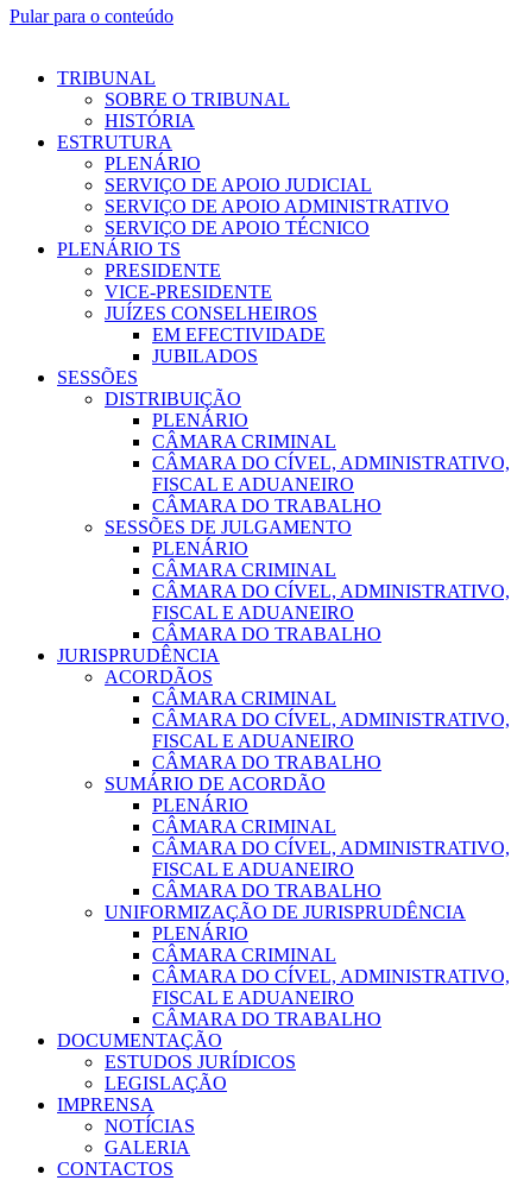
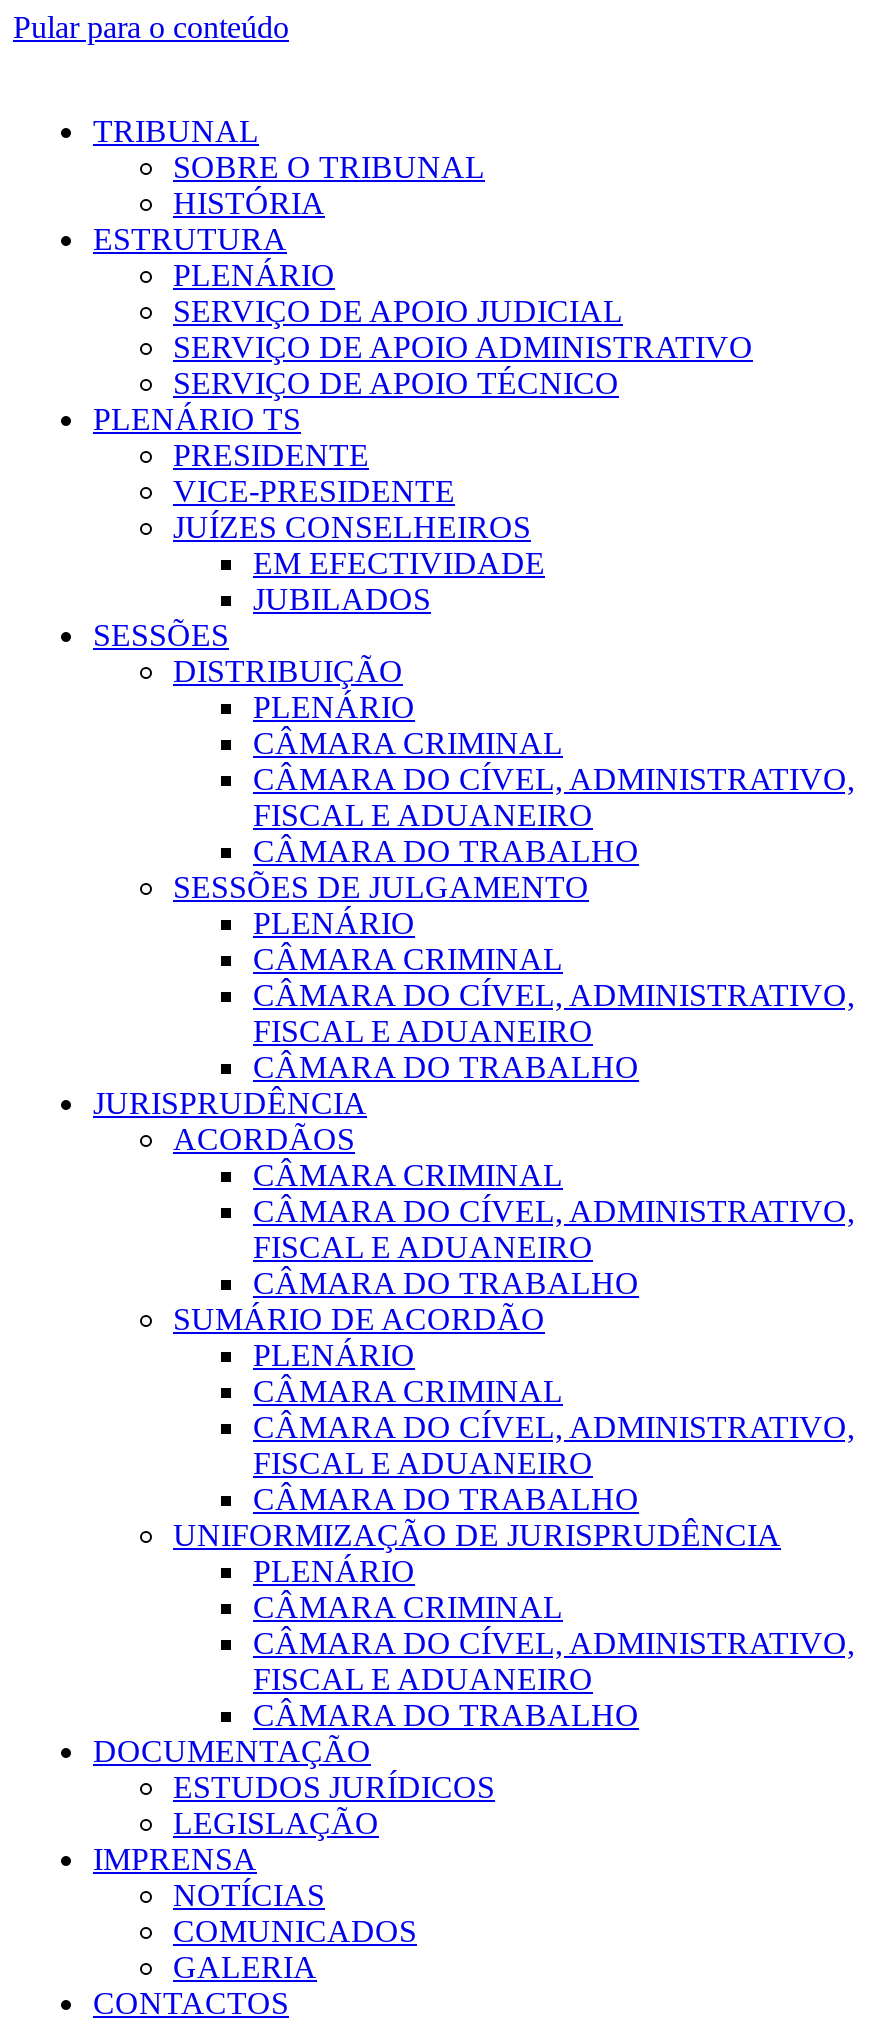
+ COMUNICADOS
